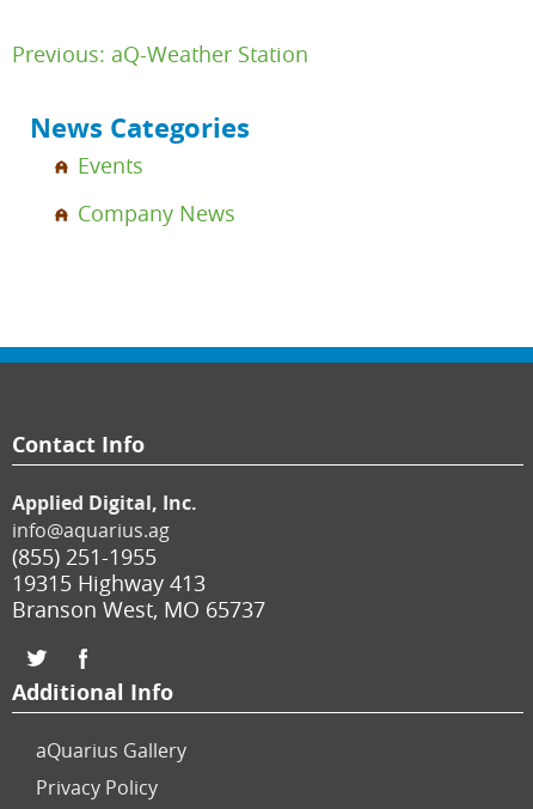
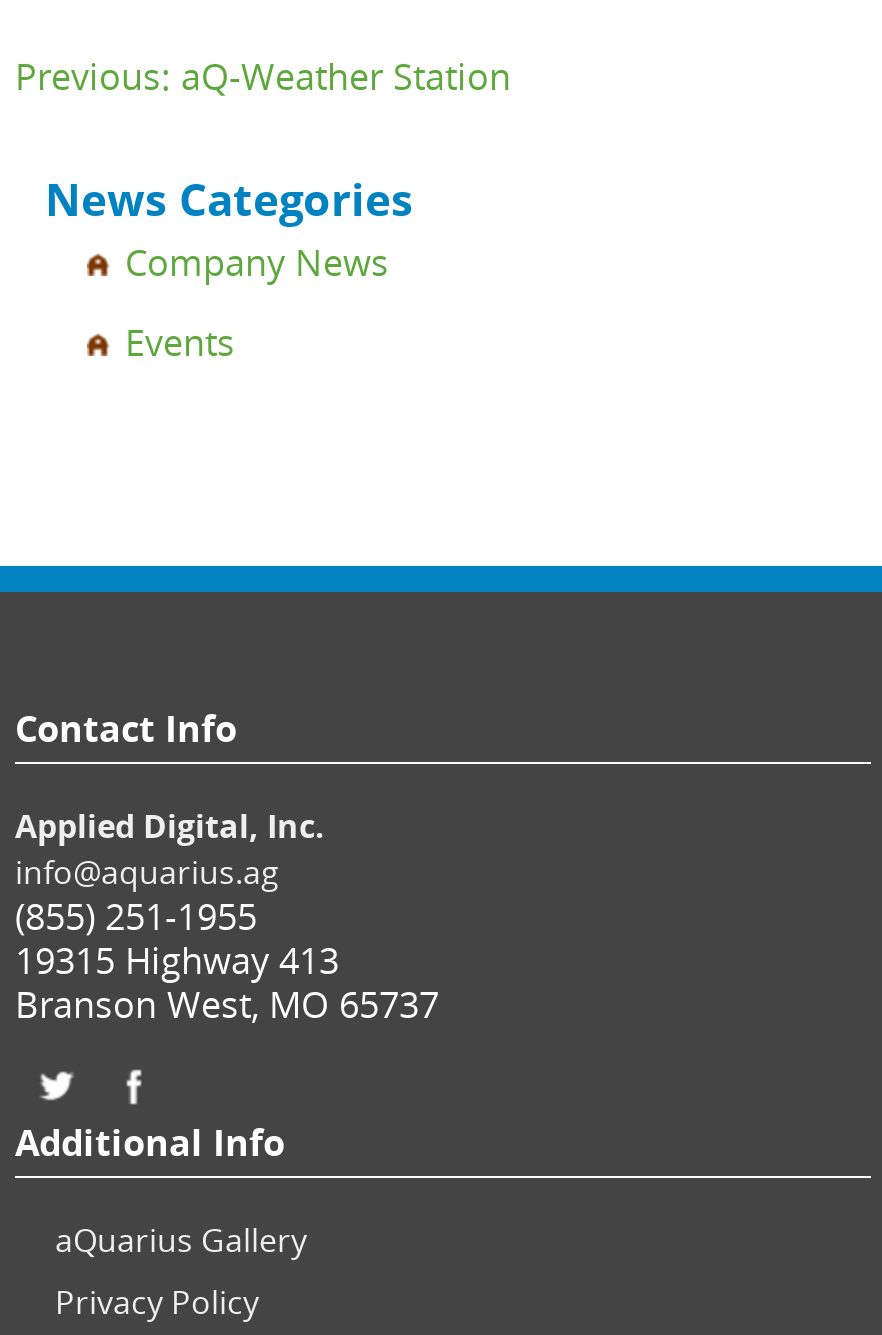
moved down: Events

moved up: Company News
